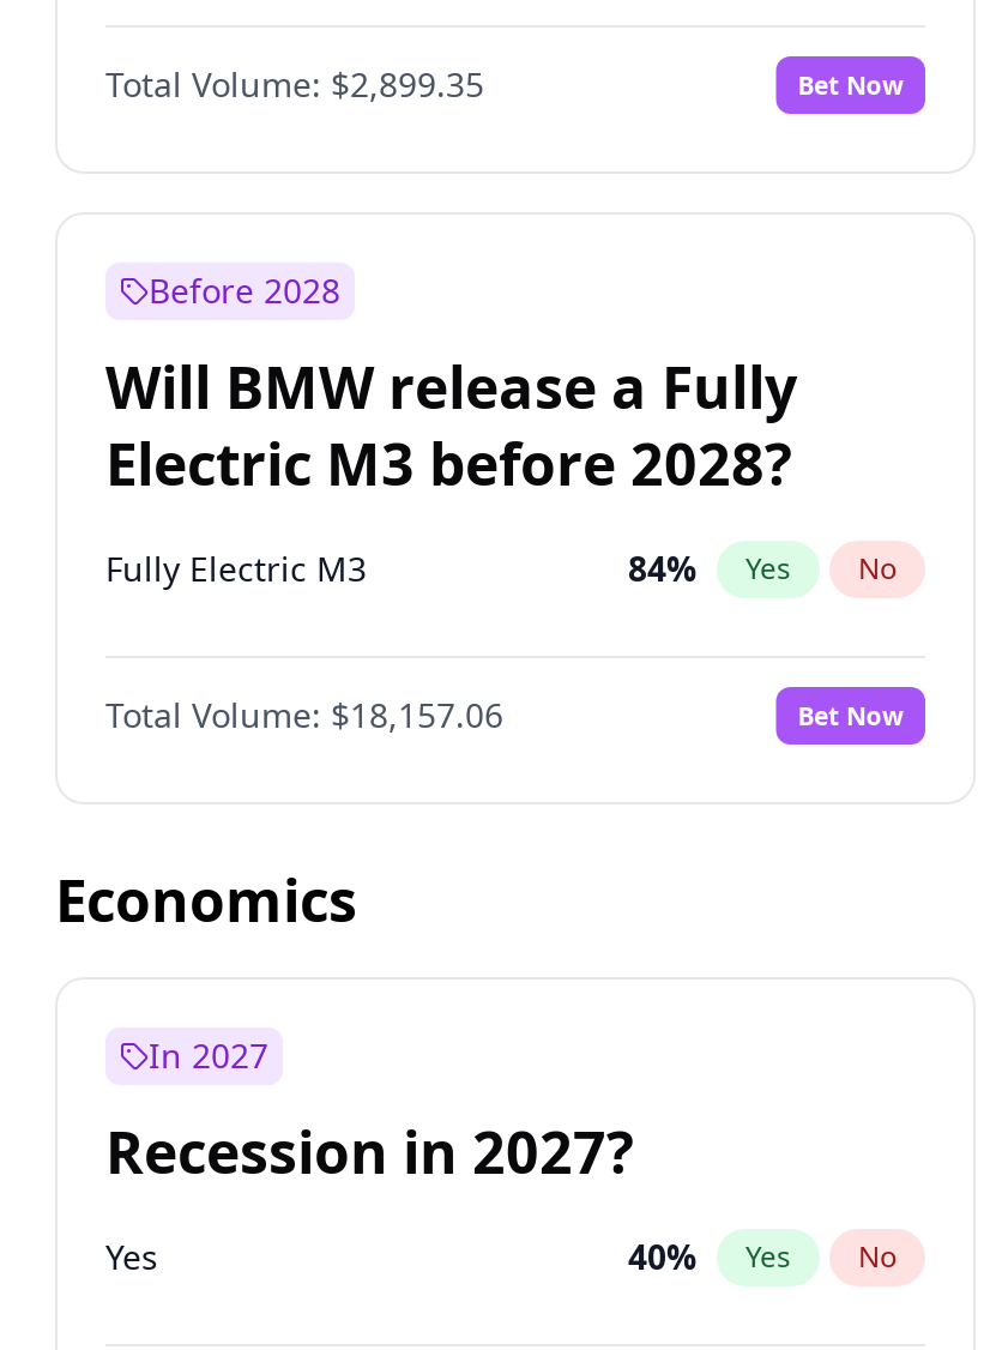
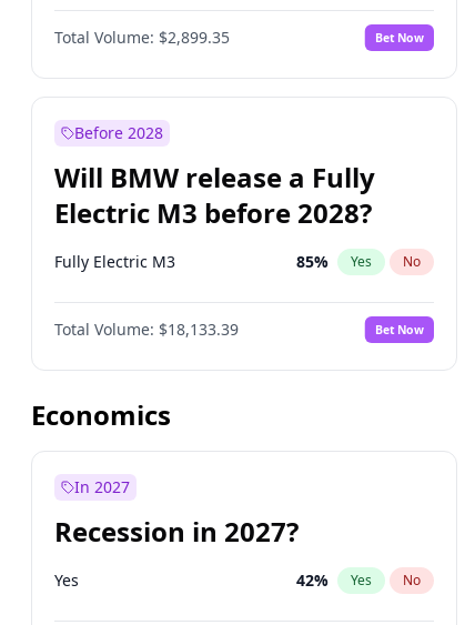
- 84% Yes No
+ 85% Yes No

- Total Volume: $18,157.06
+ Total Volume: $18,133.39

- 40% Yes No
+ 42% Yes No
